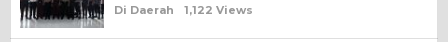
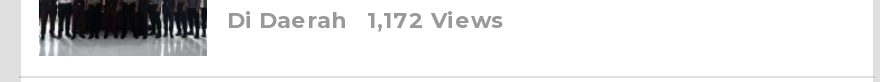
- Di Daerah 1,122 Views
+ Di Daerah 1,172 Views
